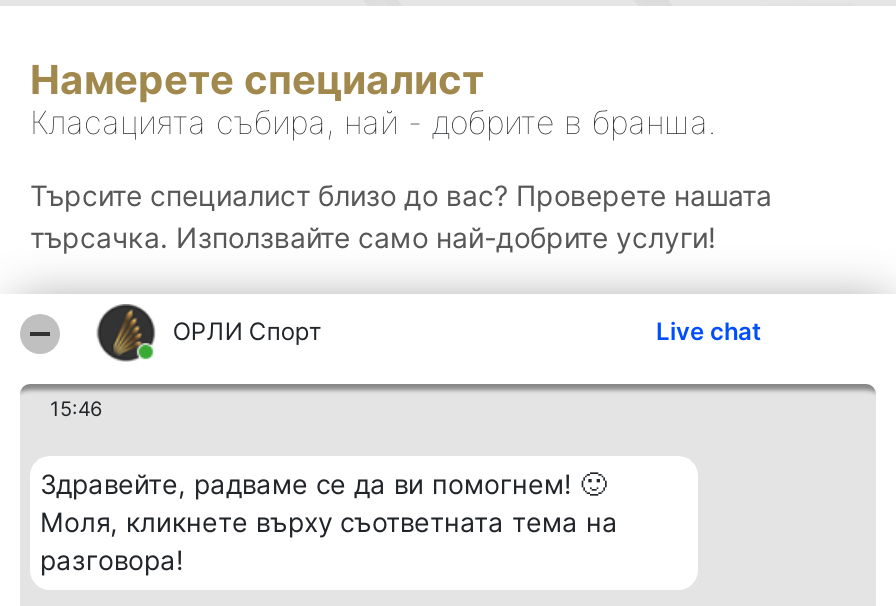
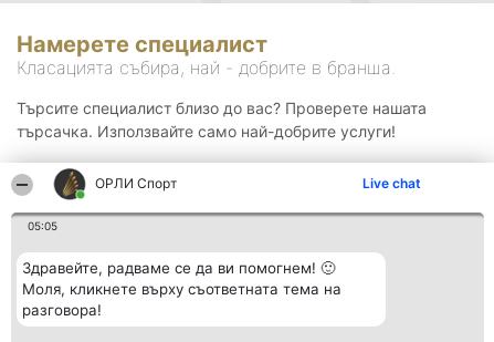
- 15:46
+ 05:05
